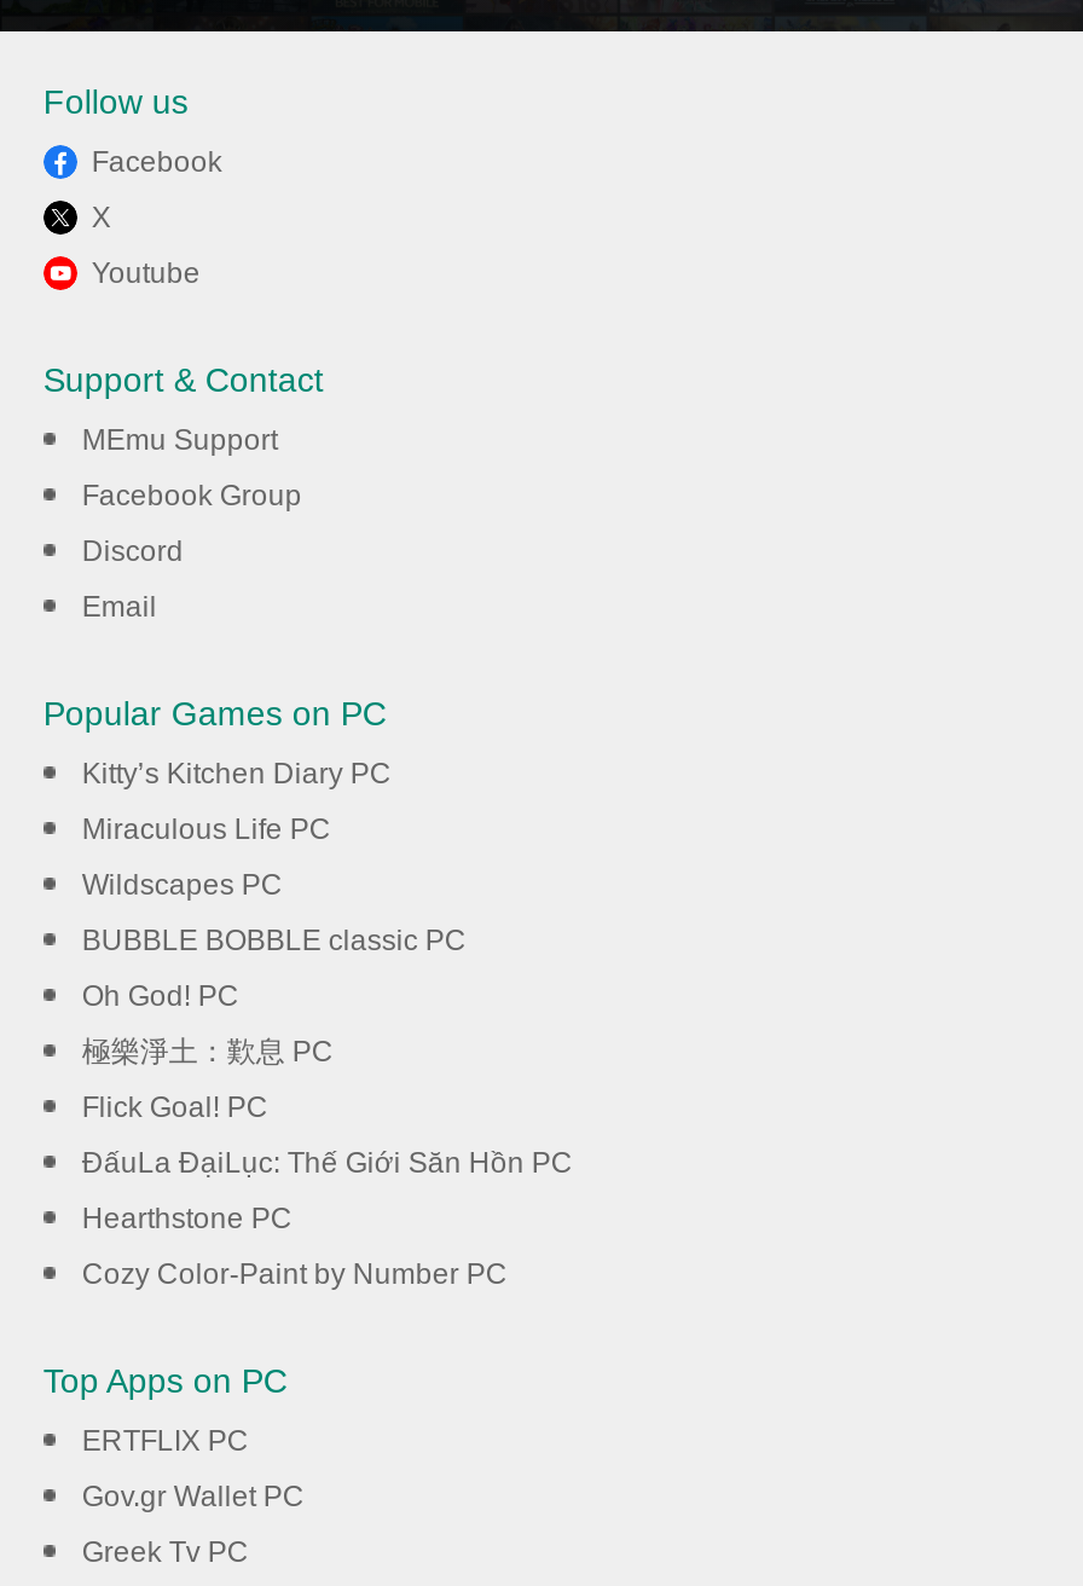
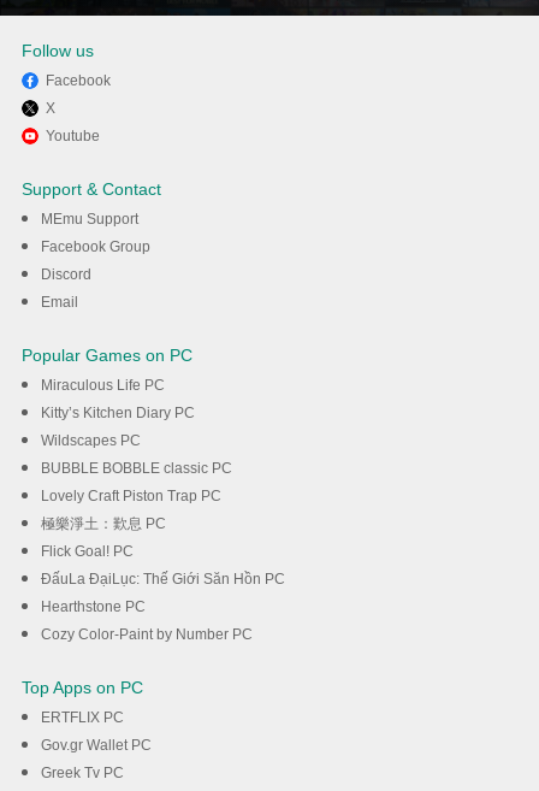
moved down: Kitty’s Kitchen Diary PC

moved up: Miraculous Life PC

- Oh God! PC
+ Lovely Craft Piston Trap PC
